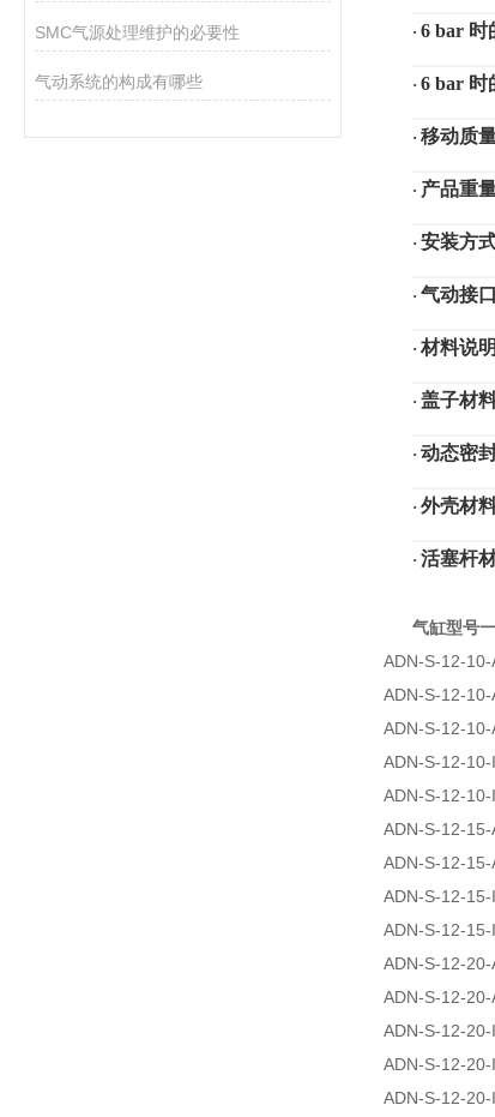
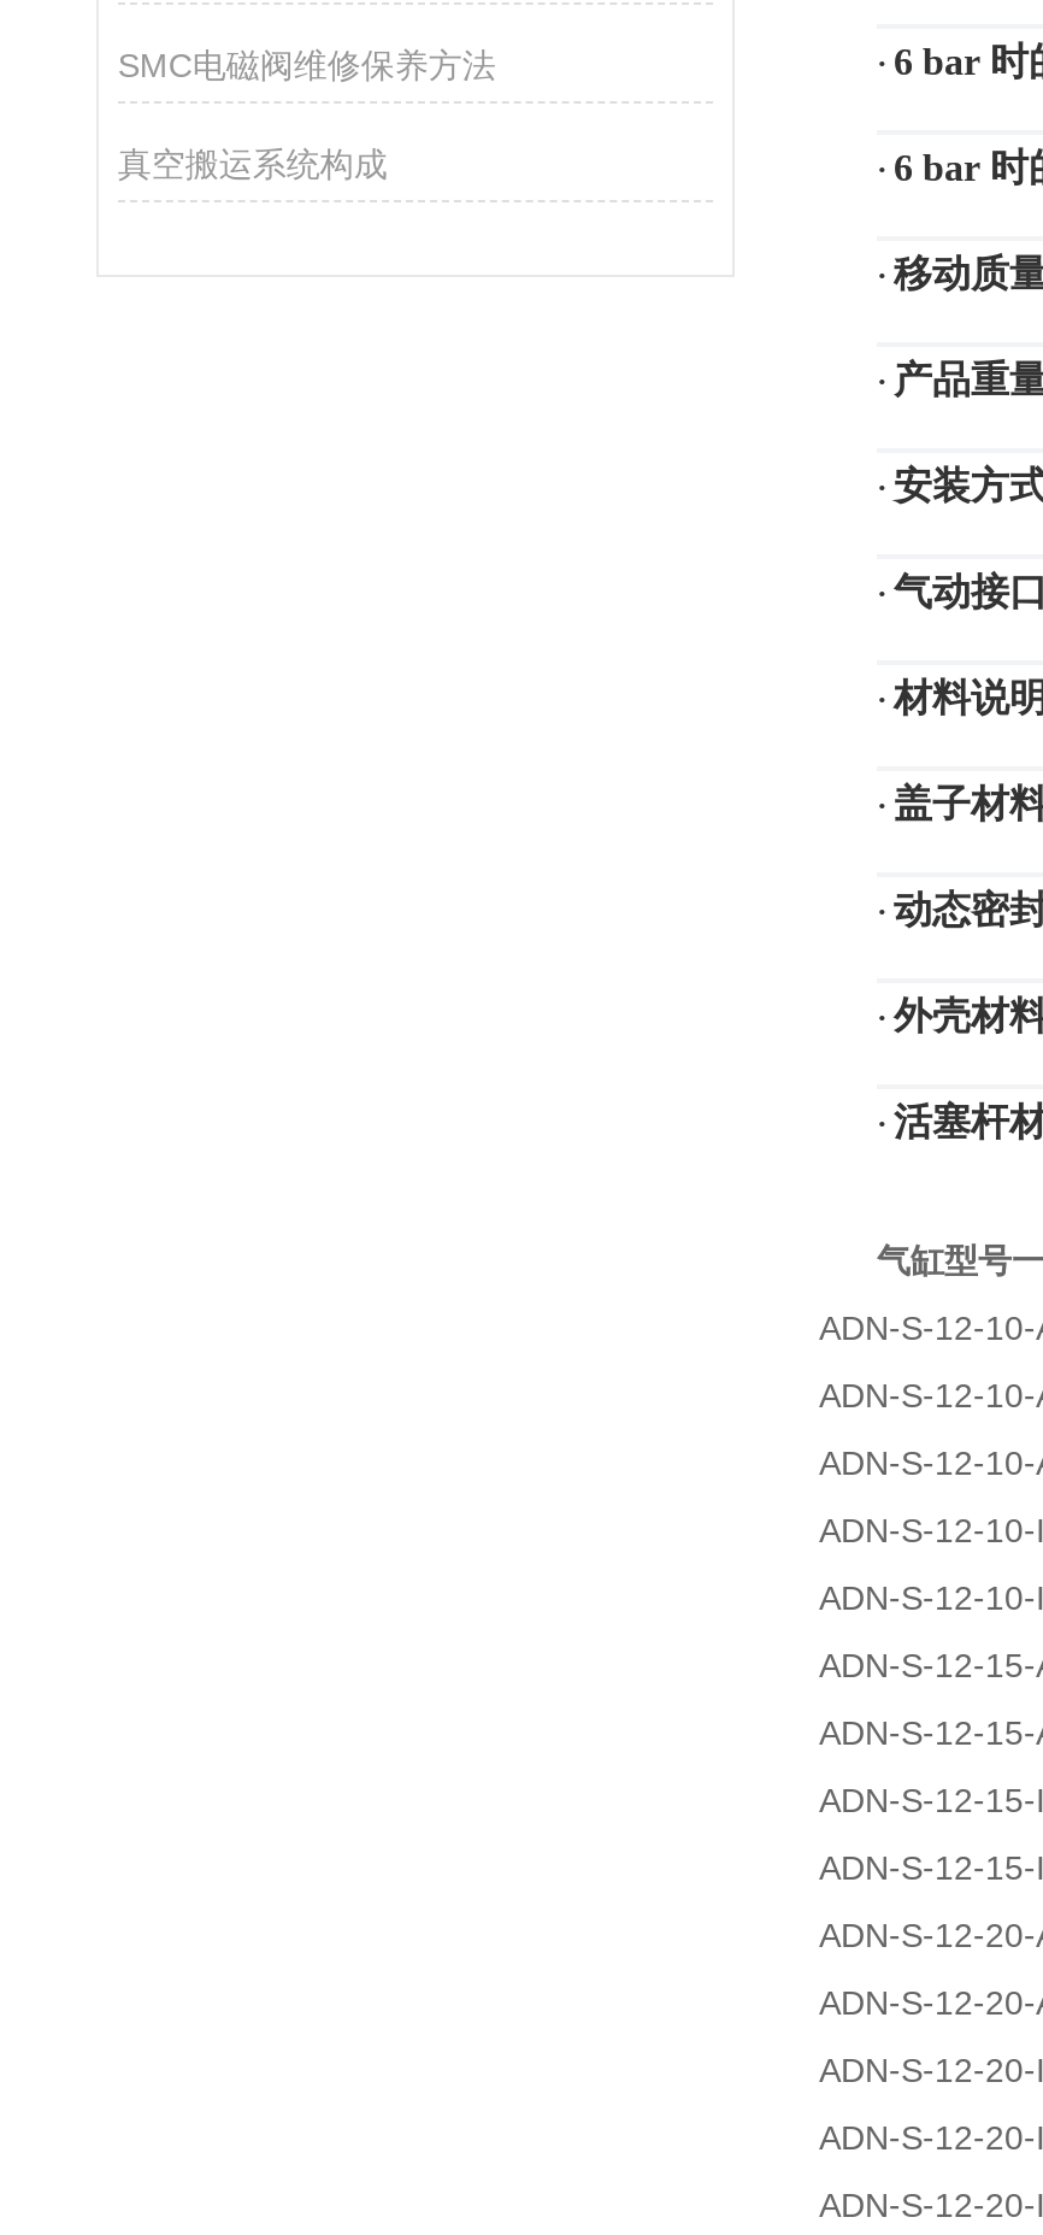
- SMC气源处理维护的必要性
+ SMC电磁阀维修保养方法

- 气动系统的构成有哪些
+ 真空搬运系统构成
